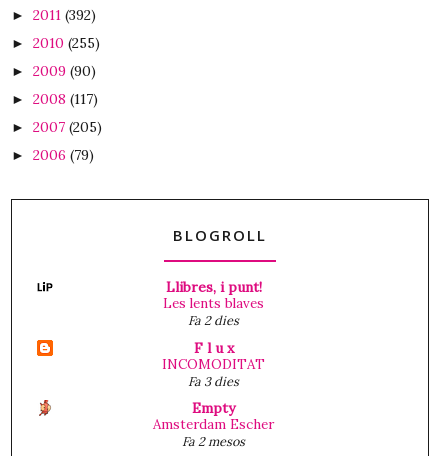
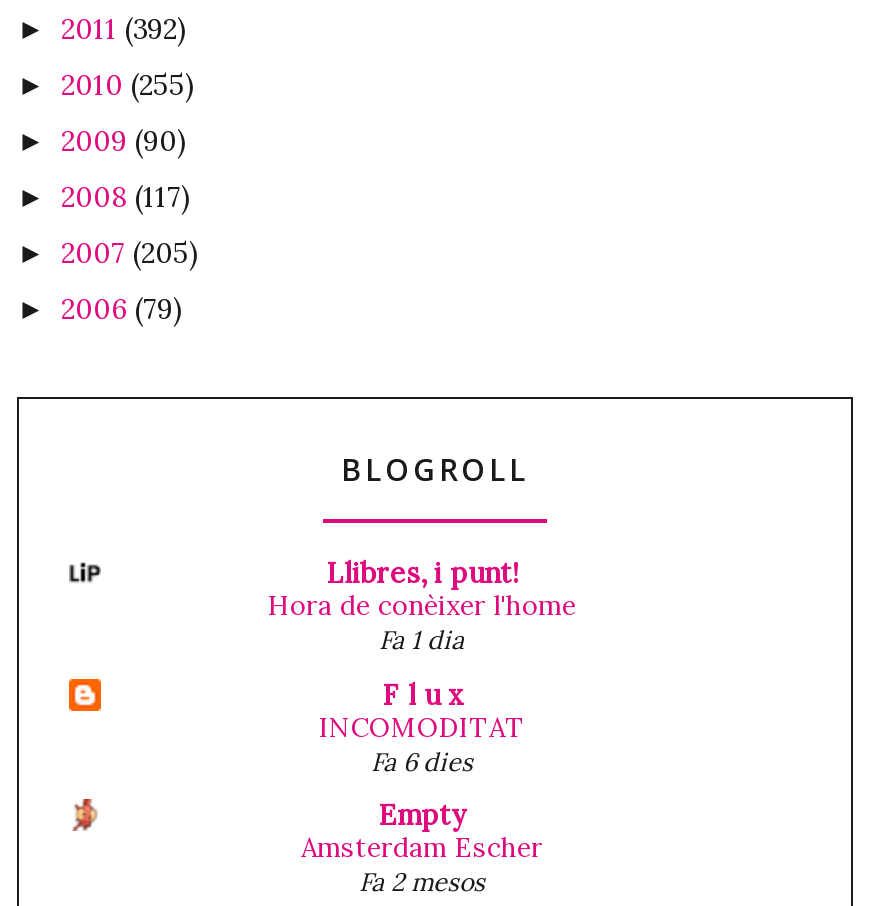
- Les lents blaves
- Fa 2 dies
+ Hora de conèixer l'home
+ Fa 1 dia

- Fa 3 dies
+ Fa 6 dies
